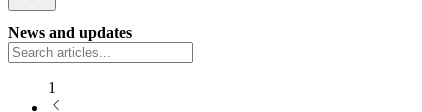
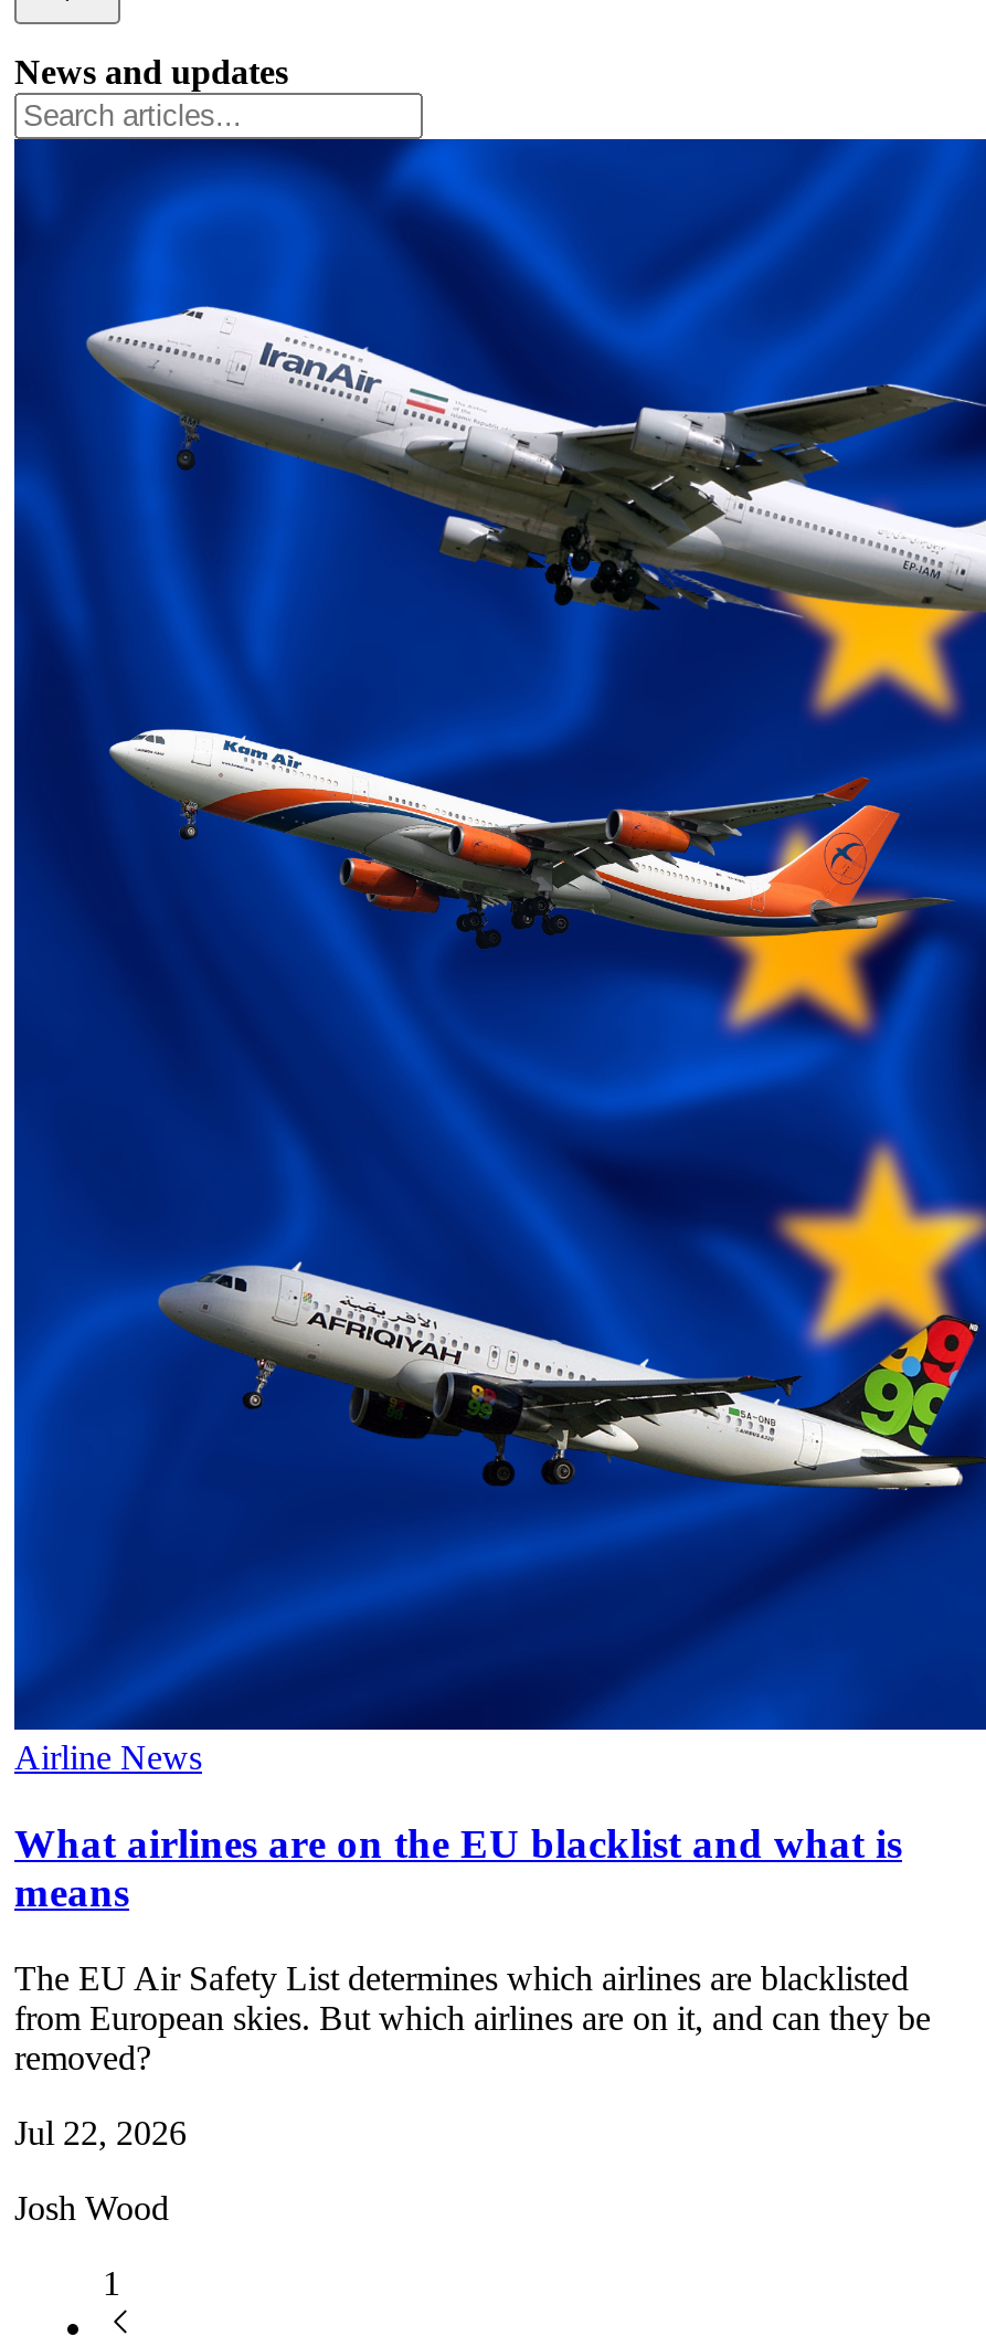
+ [image]
+ Airline News
+ What airlines are on the EU blacklist and what is
+ means
+ The EU Air Safety List determines which airlines are blacklisted
+ from European skies. But which airlines are on it, and can they be
+ removed?
+ Jul 22, 2026
+ Josh Wood
